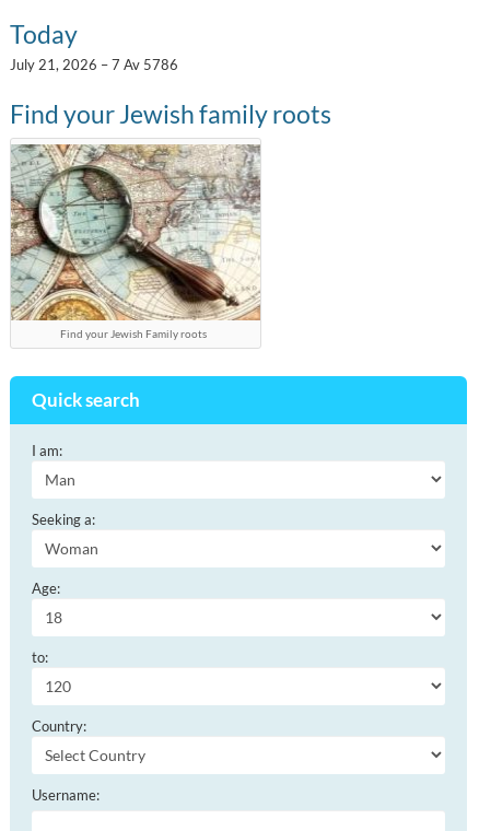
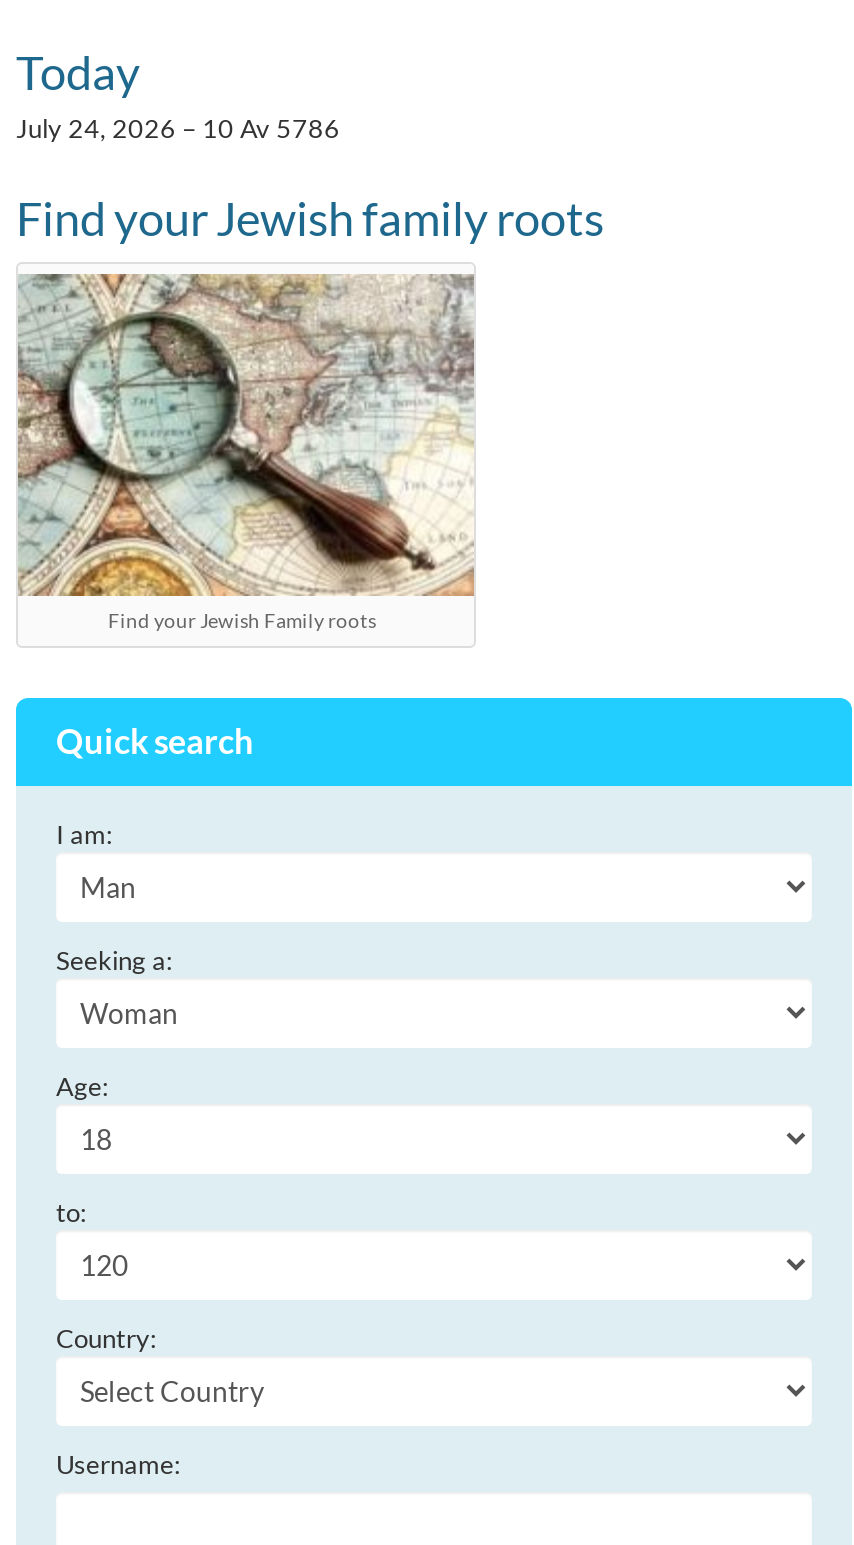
- July 21, 2026 – 7 Av 5786
+ July 24, 2026 – 10 Av 5786
